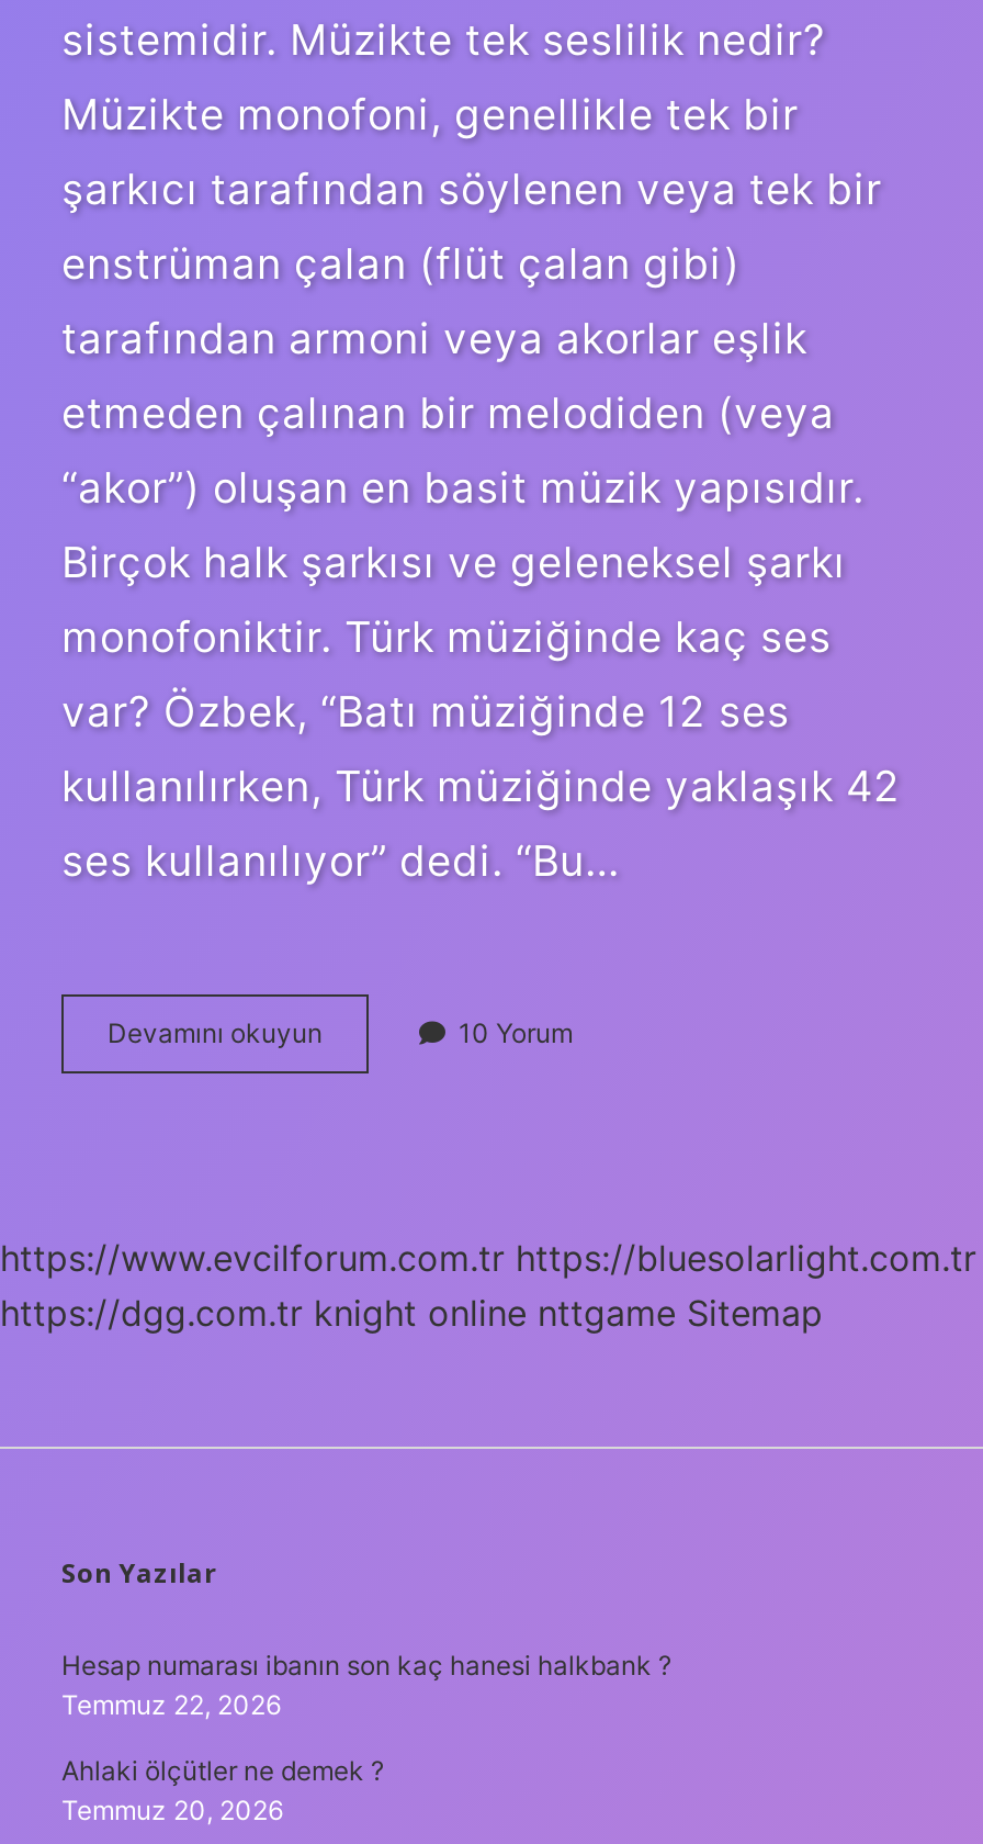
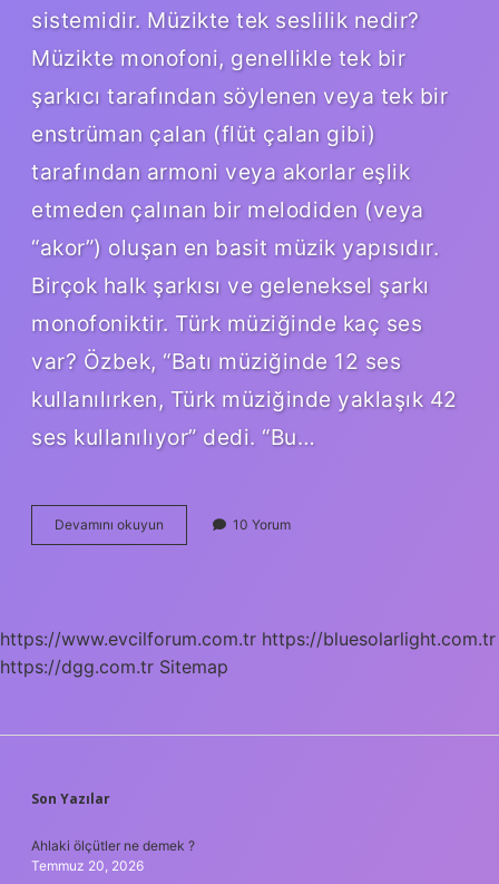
- https://dgg.com.tr knight online nttgame Sitemap
+ https://dgg.com.tr Sitemap

- Hesap numarası ibanın son kaç hanesi halkbank ?
- Temmuz 22, 2026
